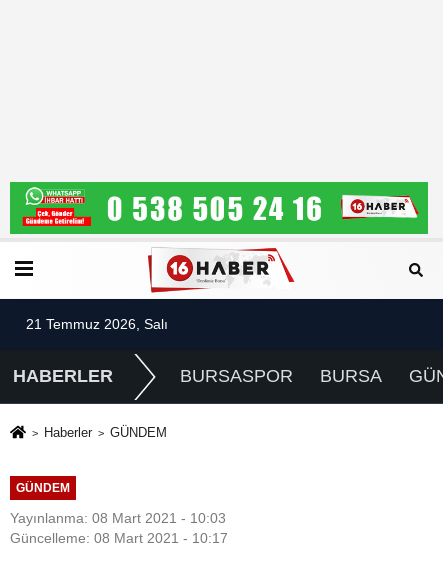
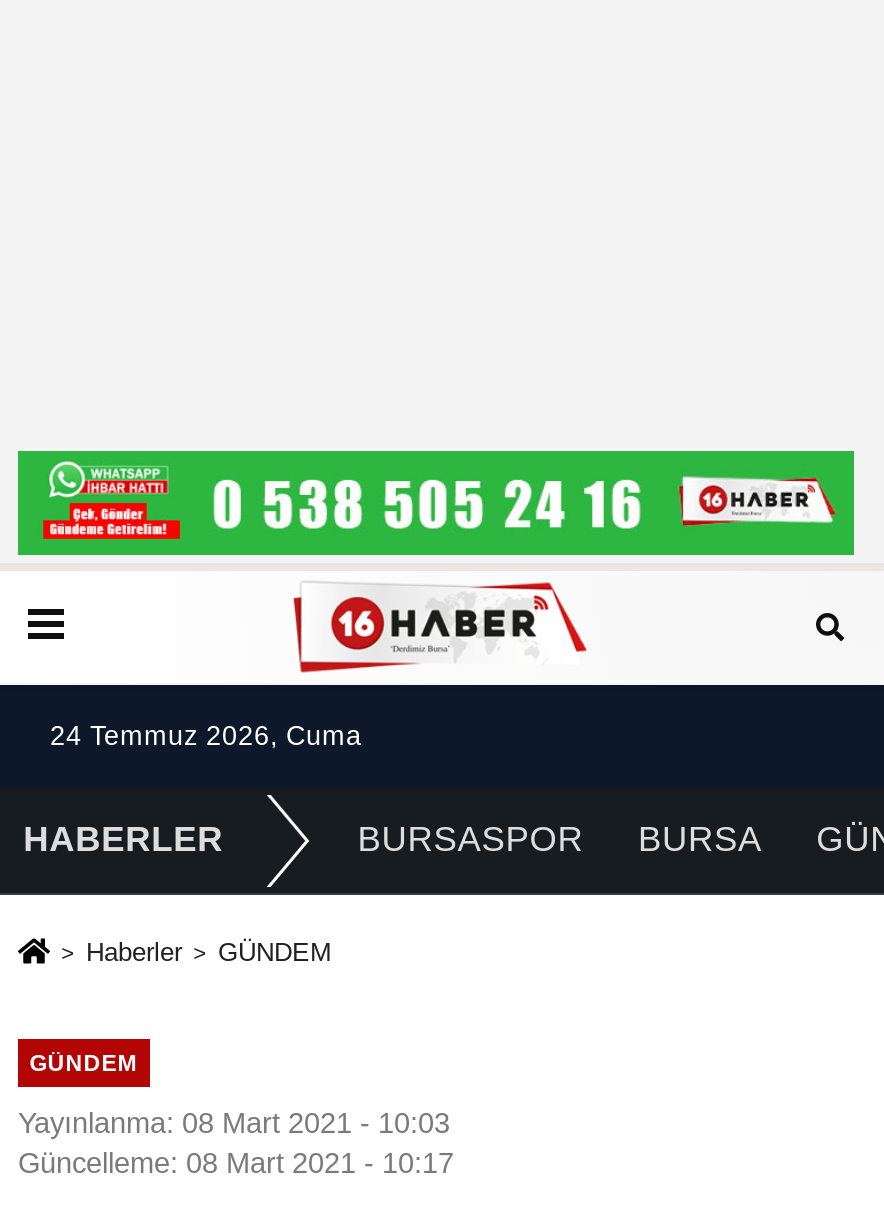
- 21 Temmuz 2026, Salı
+ 24 Temmuz 2026, Cuma
